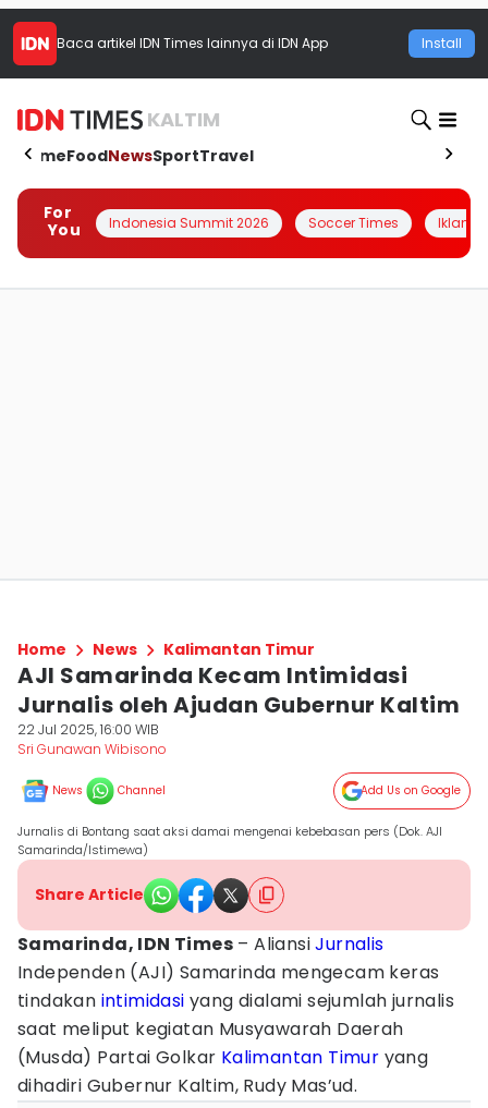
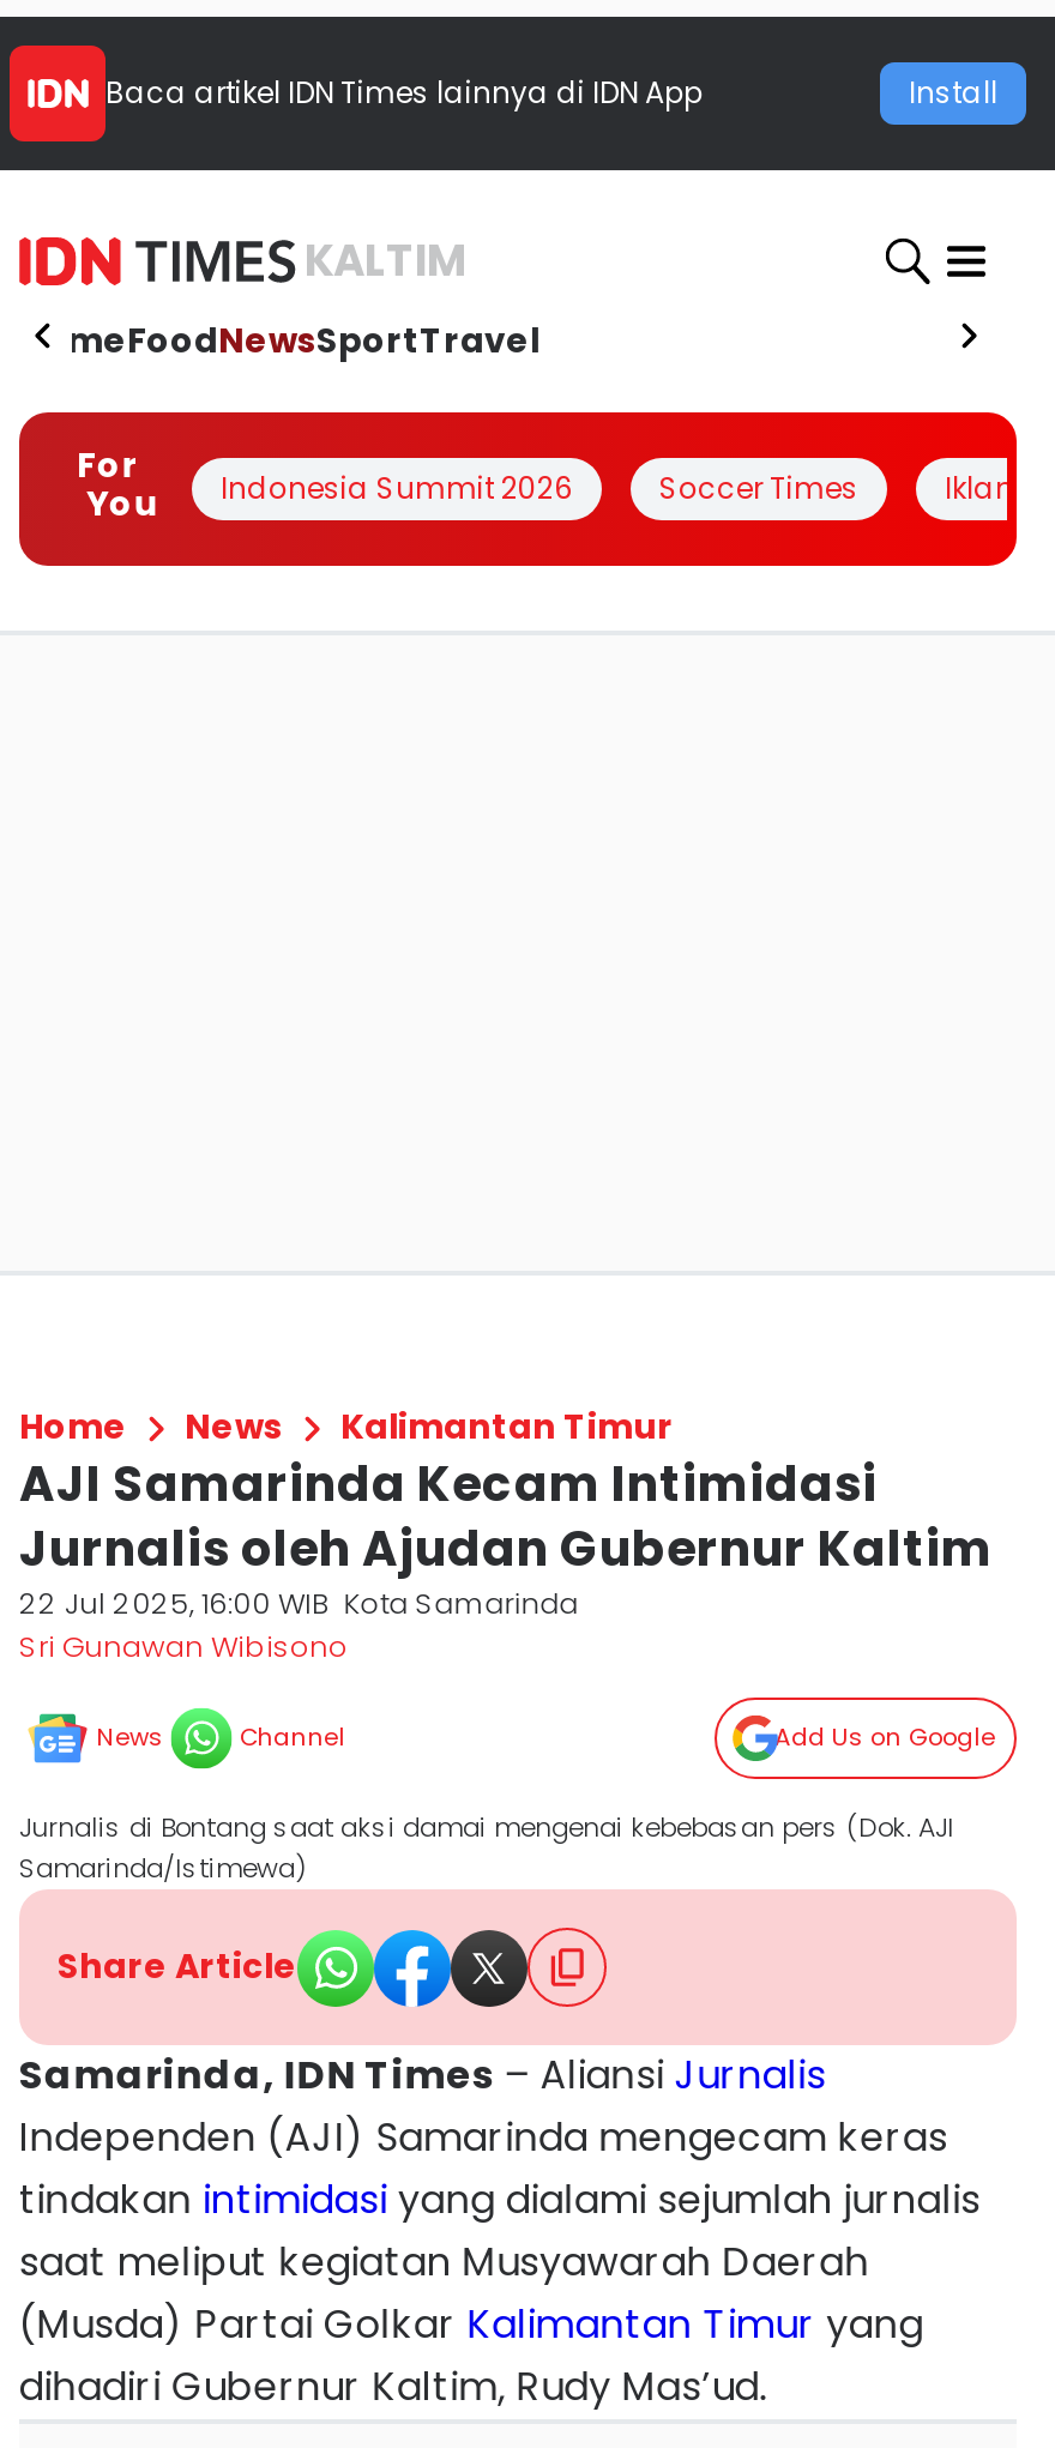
- 22 Jul 2025, 16:00 WIB
+ 22 Jul 2025, 16:00 WIB Kota Samarinda
